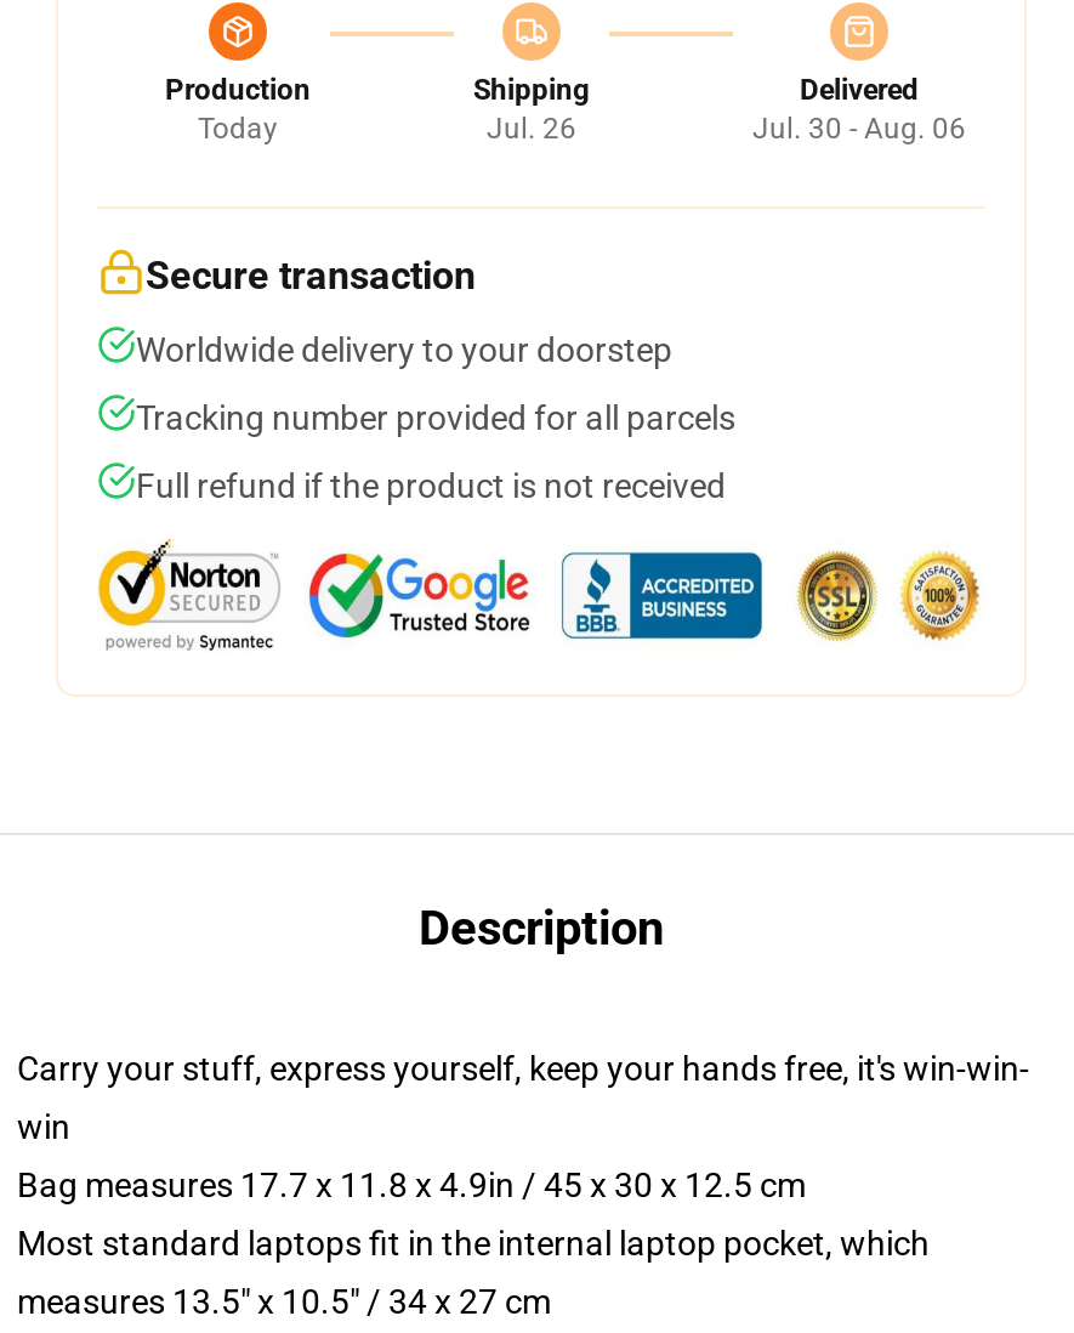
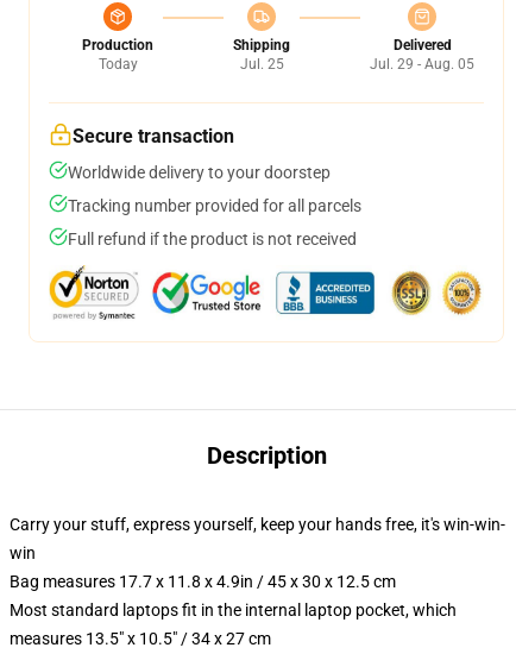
- Jul. 26
+ Jul. 25

- Jul. 30 - Aug. 06
+ Jul. 29 - Aug. 05
